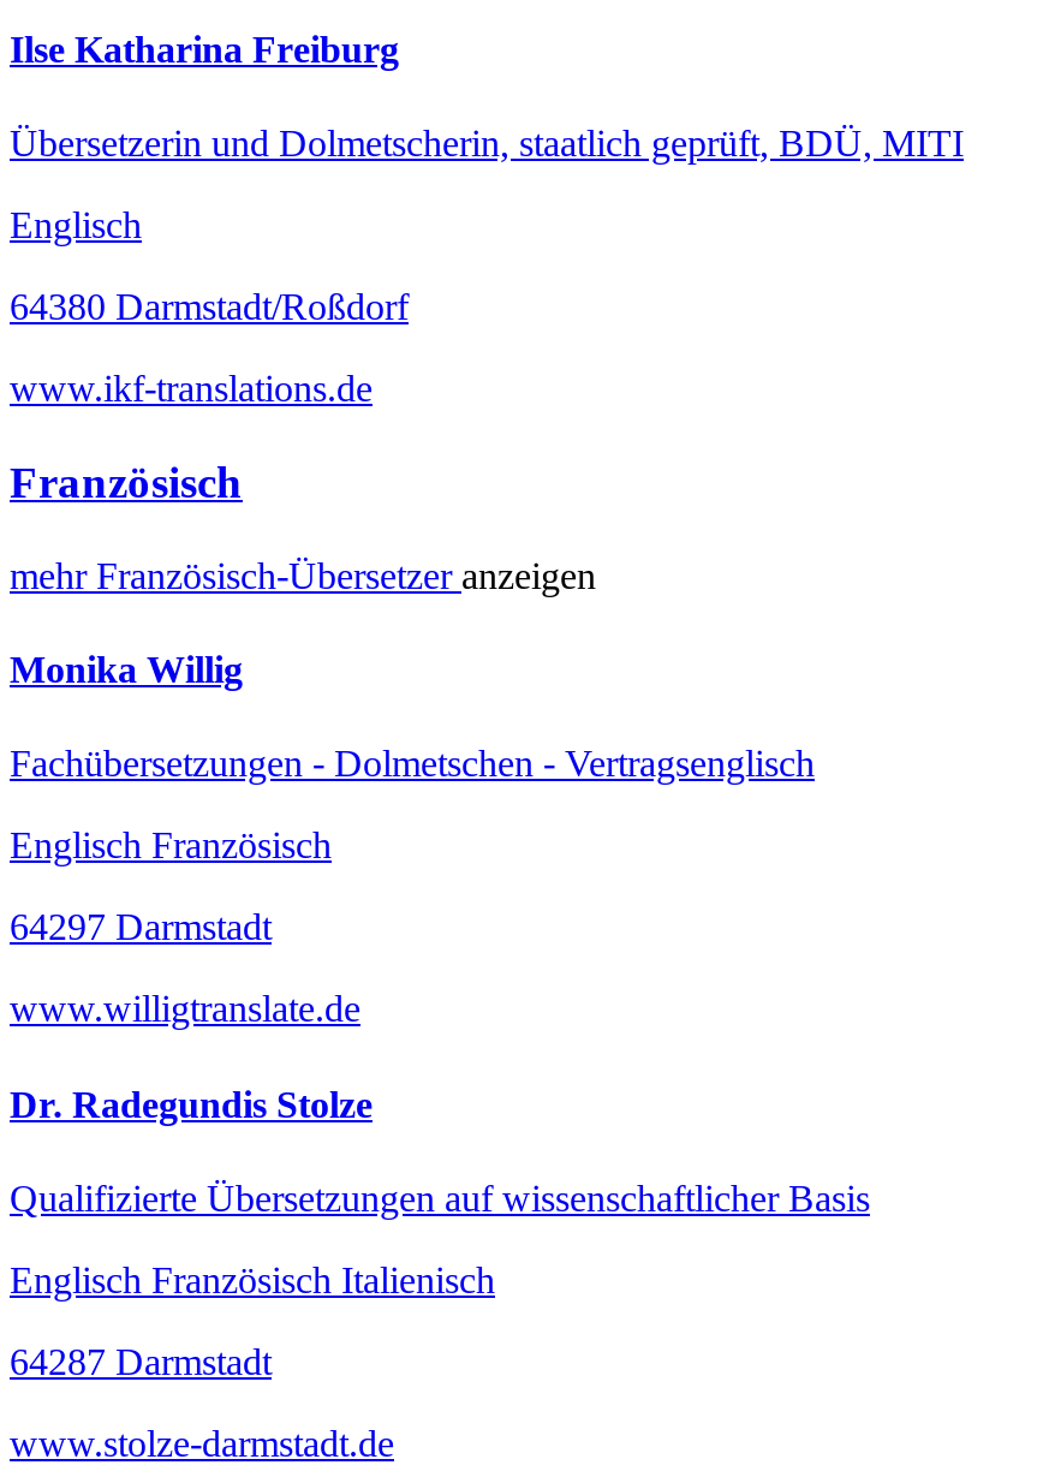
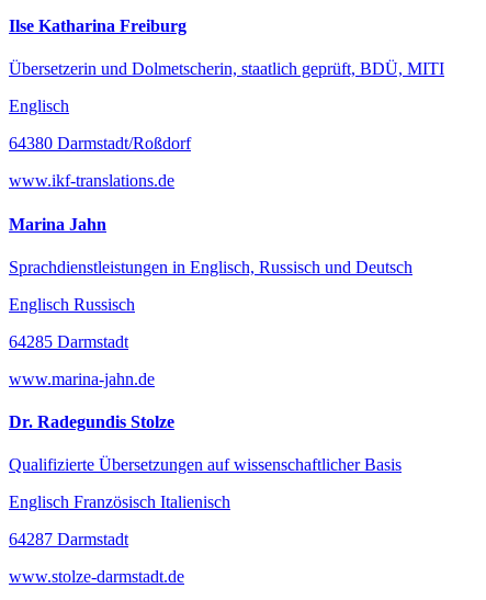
- Französisch
- mehr Französisch-Übersetzer anzeigen
- Monika Willig
- Fachübersetzungen - Dolmetschen - Vertragsenglisch
- Englisch Französisch
- 64297 Darmstadt
- www.willigtranslate.de
+ Marina Jahn
+ Sprachdienstleistungen in Englisch, Russisch und Deutsch
+ Englisch Russisch
+ 64285 Darmstadt
+ www.marina-jahn.de
